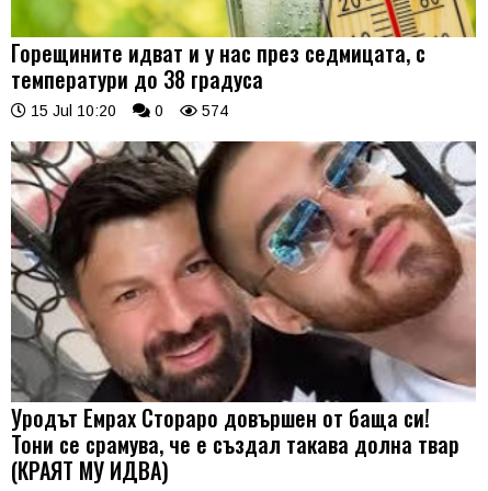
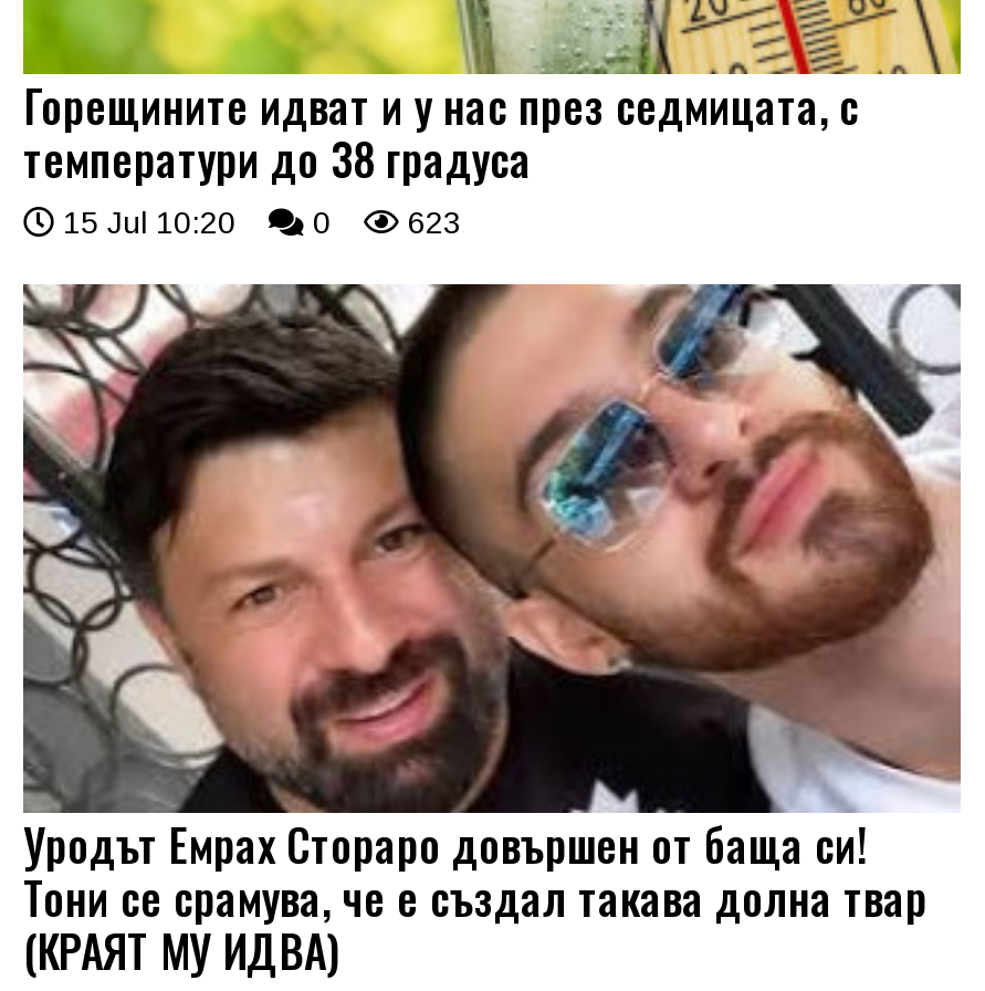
- 15 Jul 10:20 0 574
+ 15 Jul 10:20 0 623
